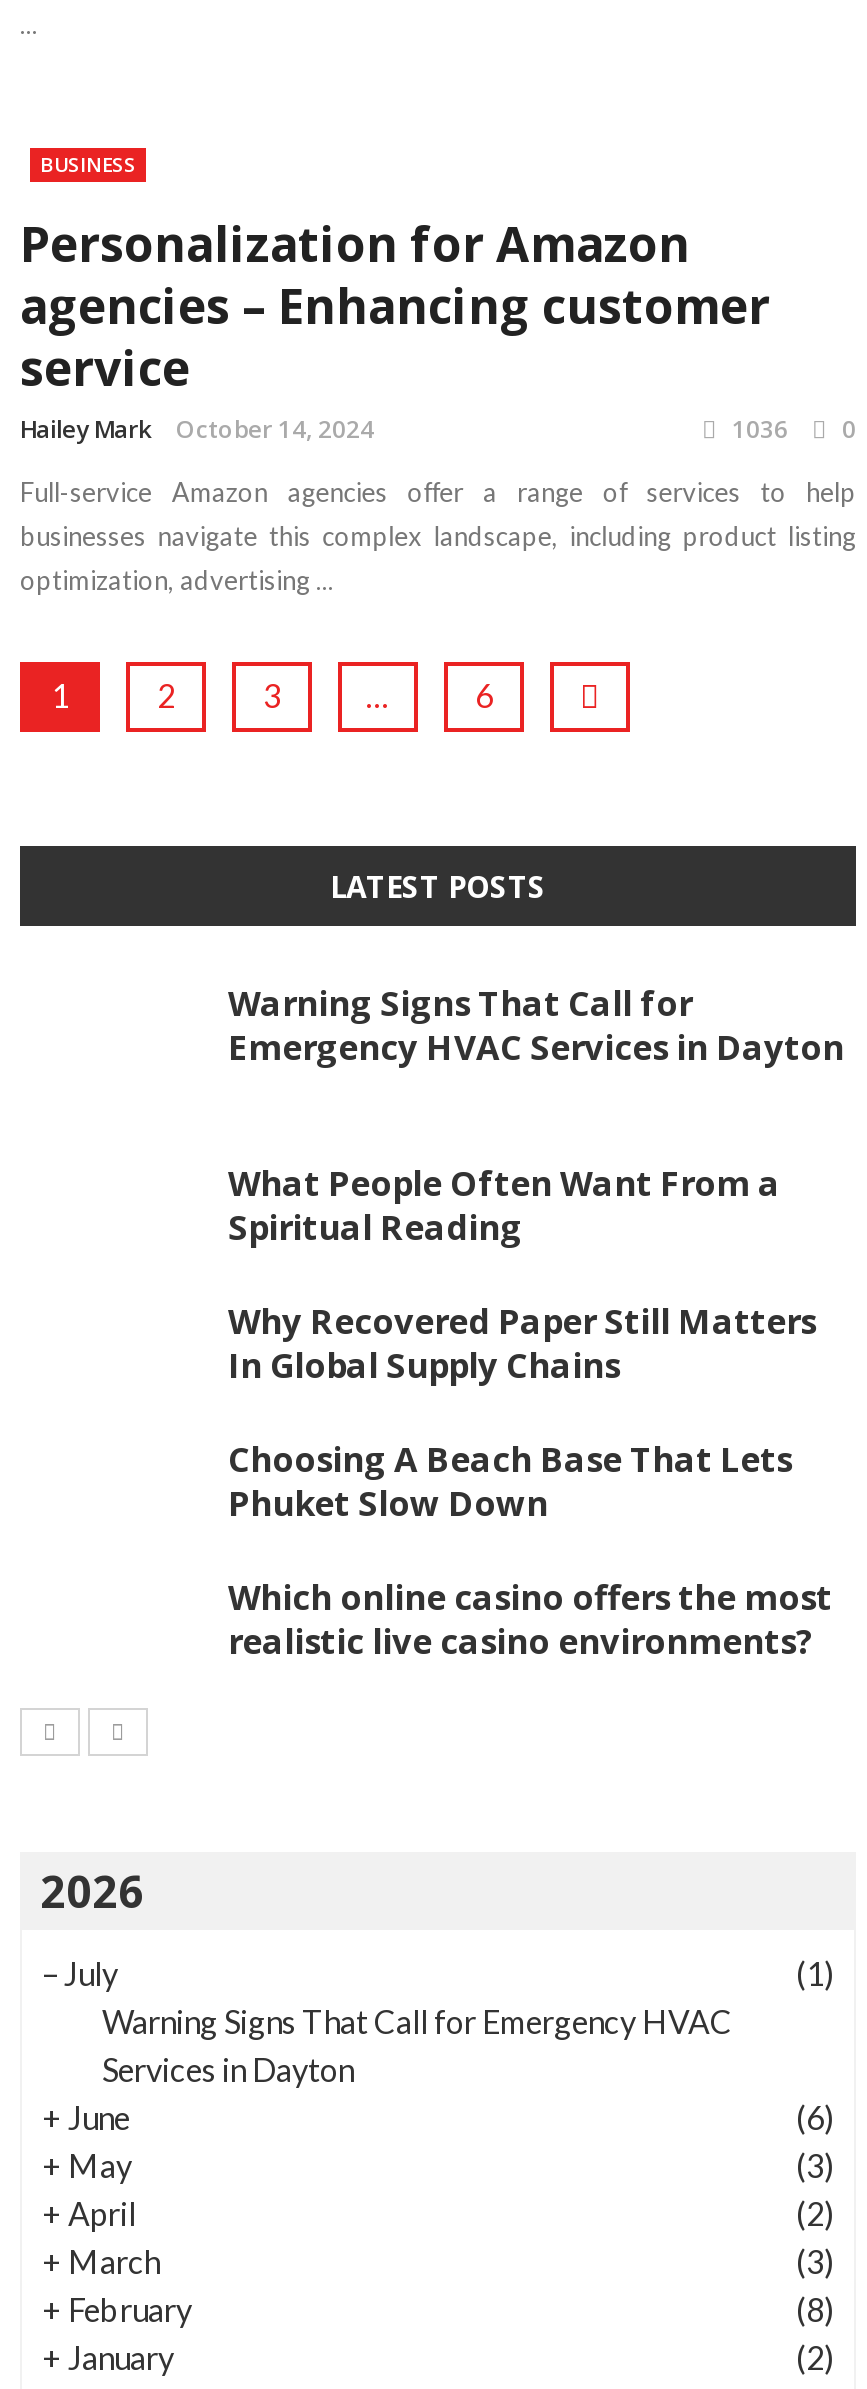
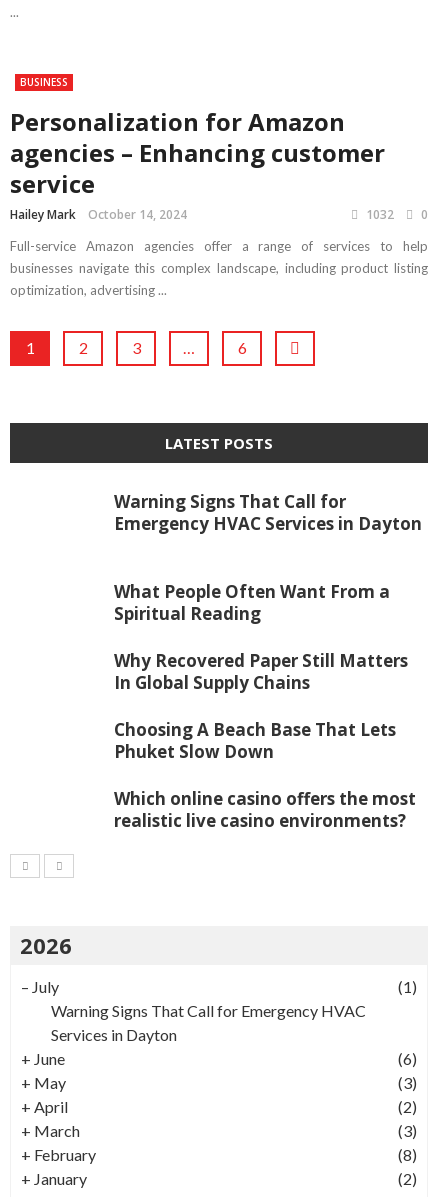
- 1036 0
+ 1032 0
